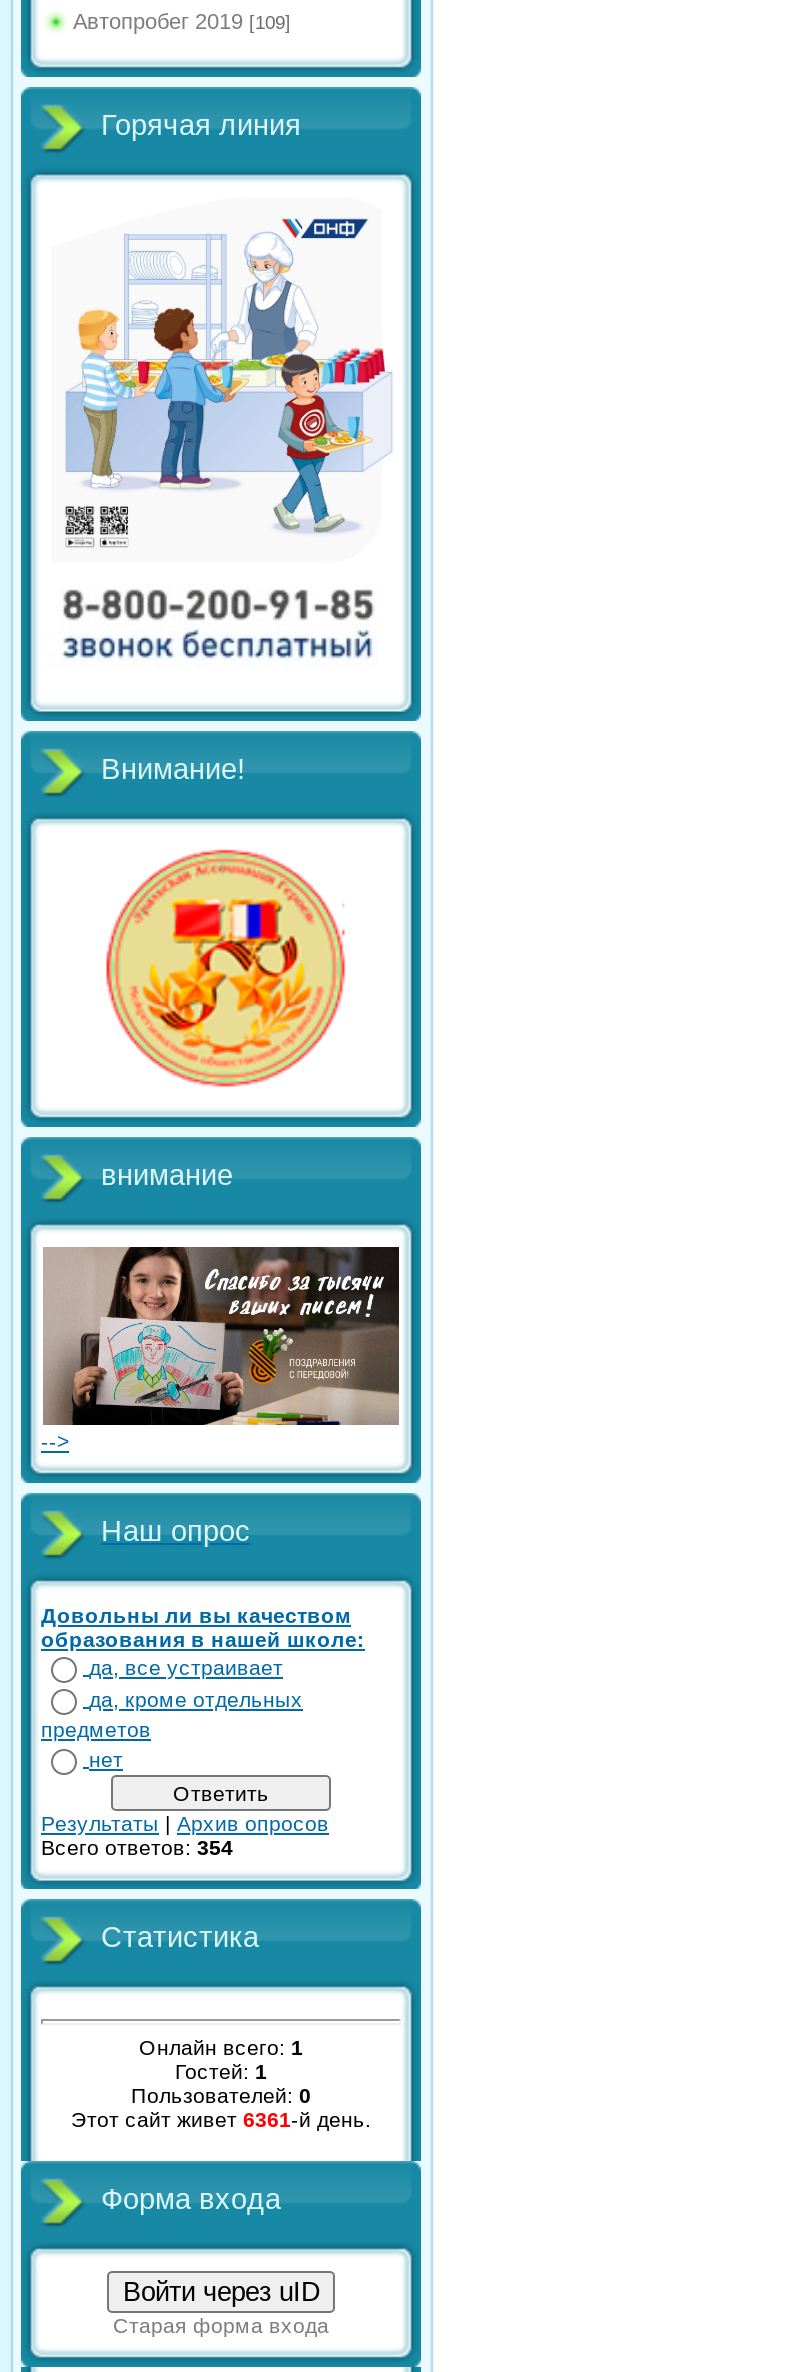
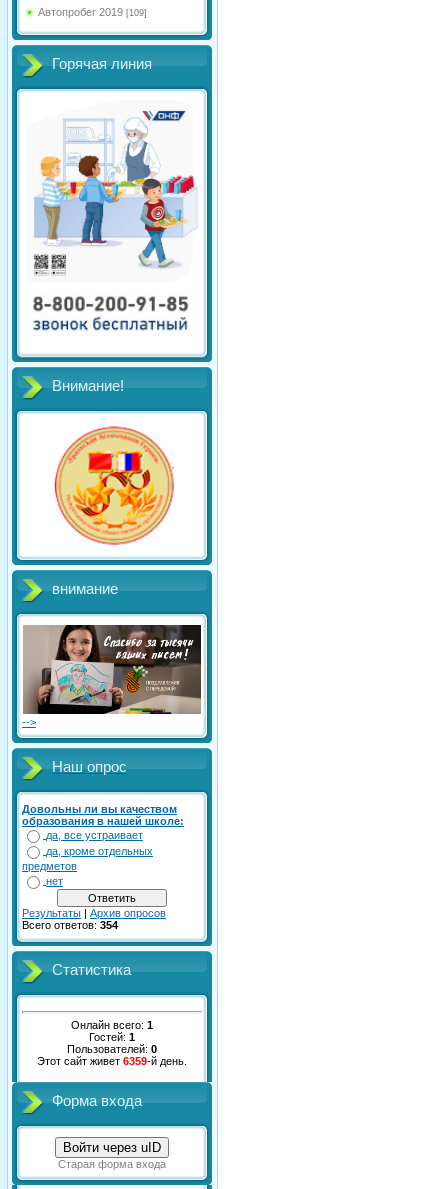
- Этот сайт живет 6361-й день.
+ Этот сайт живет 6359-й день.
